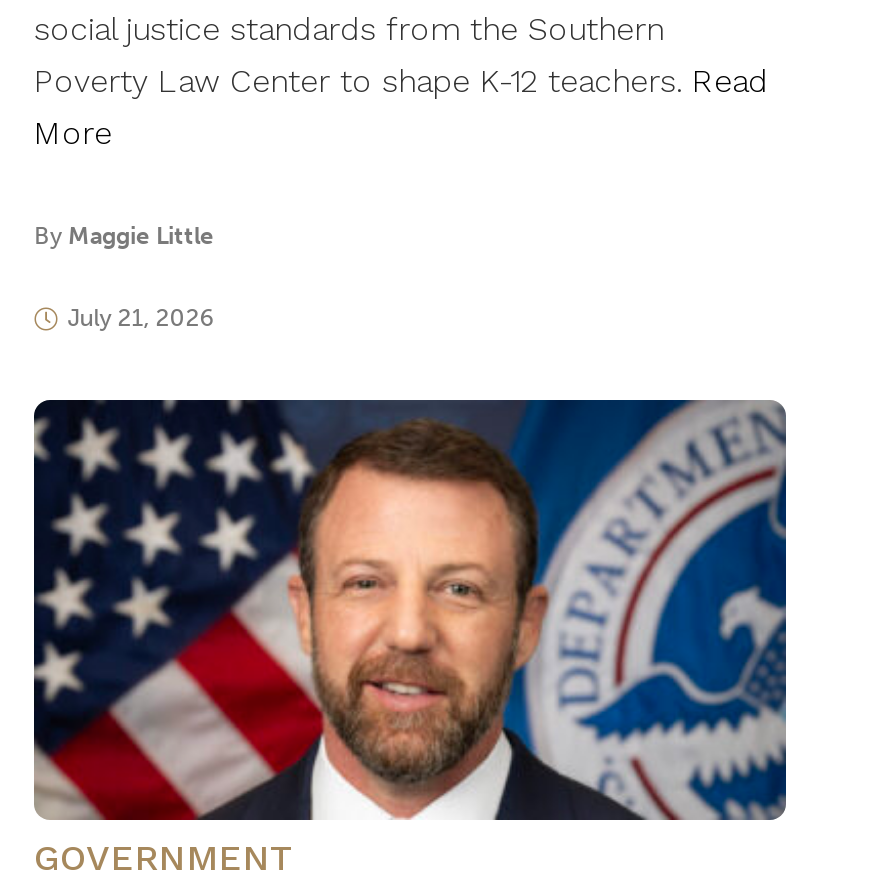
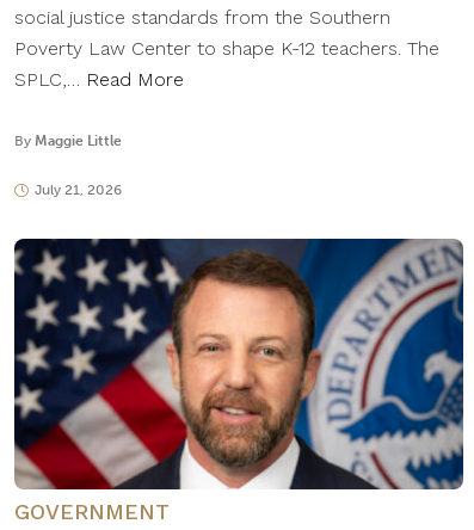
- Poverty Law Center to shape K-12 teachers. Read
- More
+ Poverty Law Center to shape K-12 teachers. The
+ SPLC,… Read More
